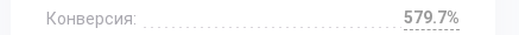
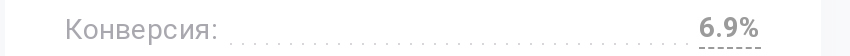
- 579.7%
+ 6.9%
